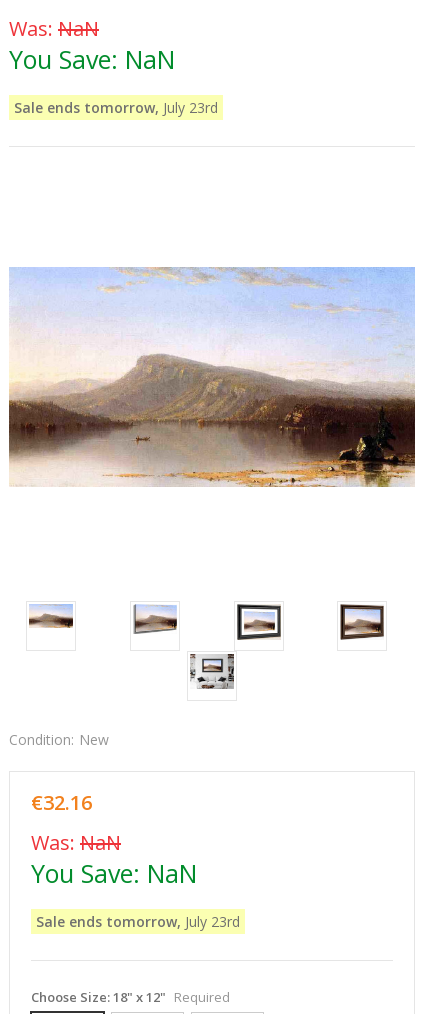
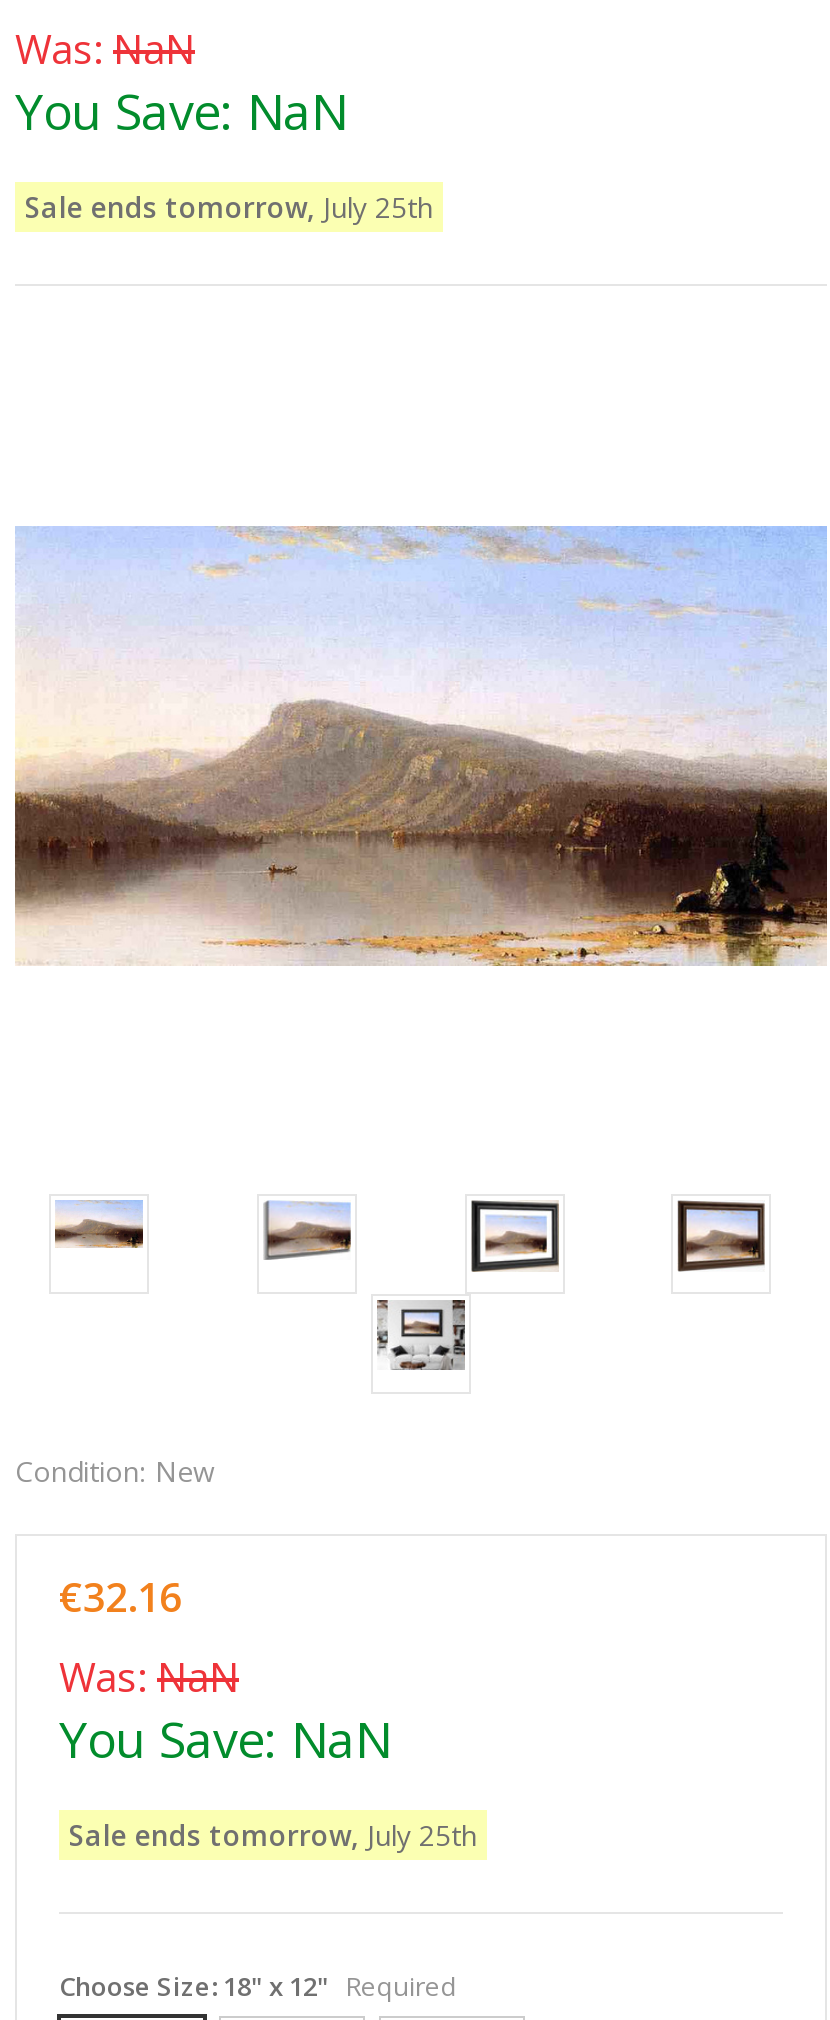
- Sale ends tomorrow, July 23rd
+ Sale ends tomorrow, July 25th

- Sale ends tomorrow, July 23rd
+ Sale ends tomorrow, July 25th
